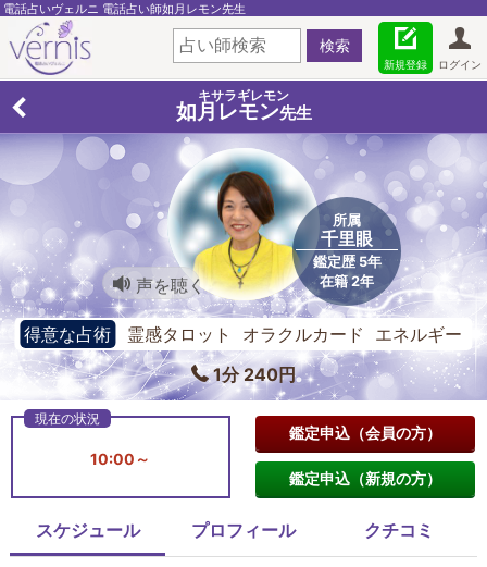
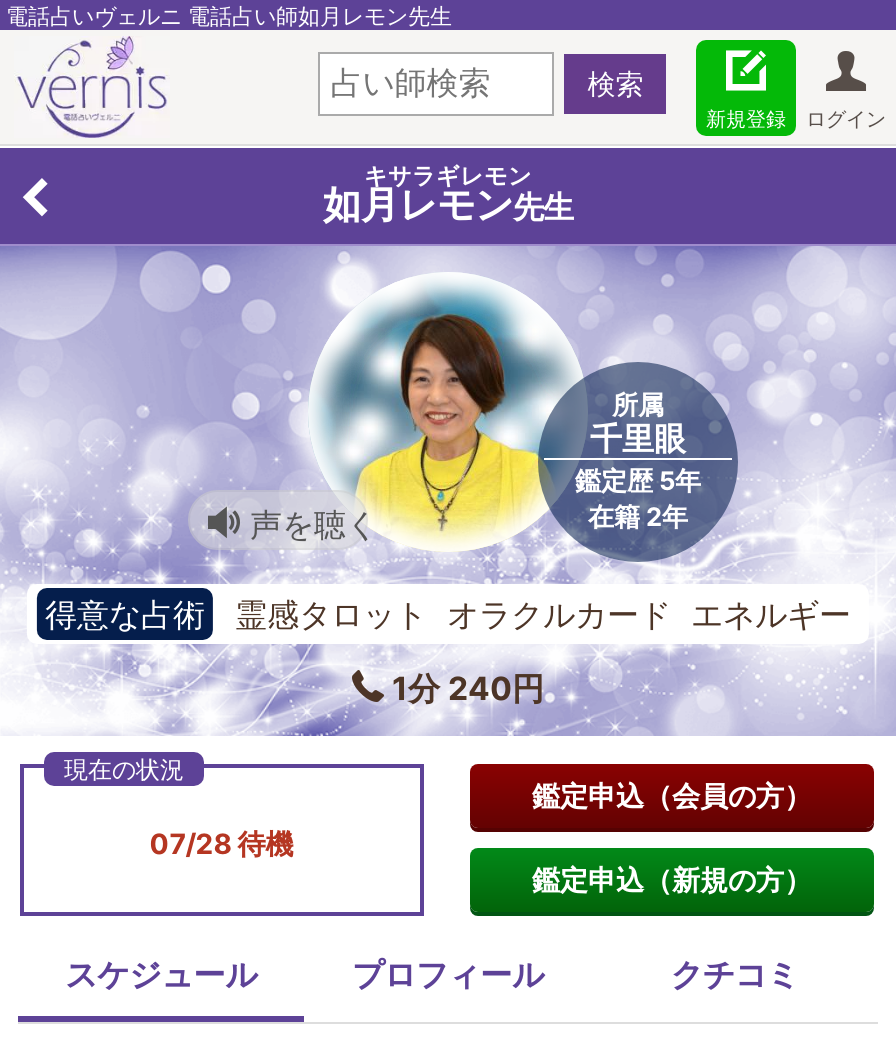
- 10:00～
+ 07/28 待機
